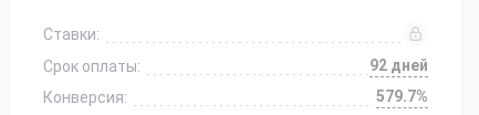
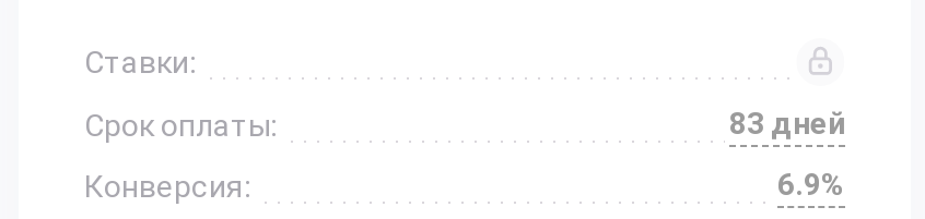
- 92 дней
+ 83 дней

- 579.7%
+ 6.9%
